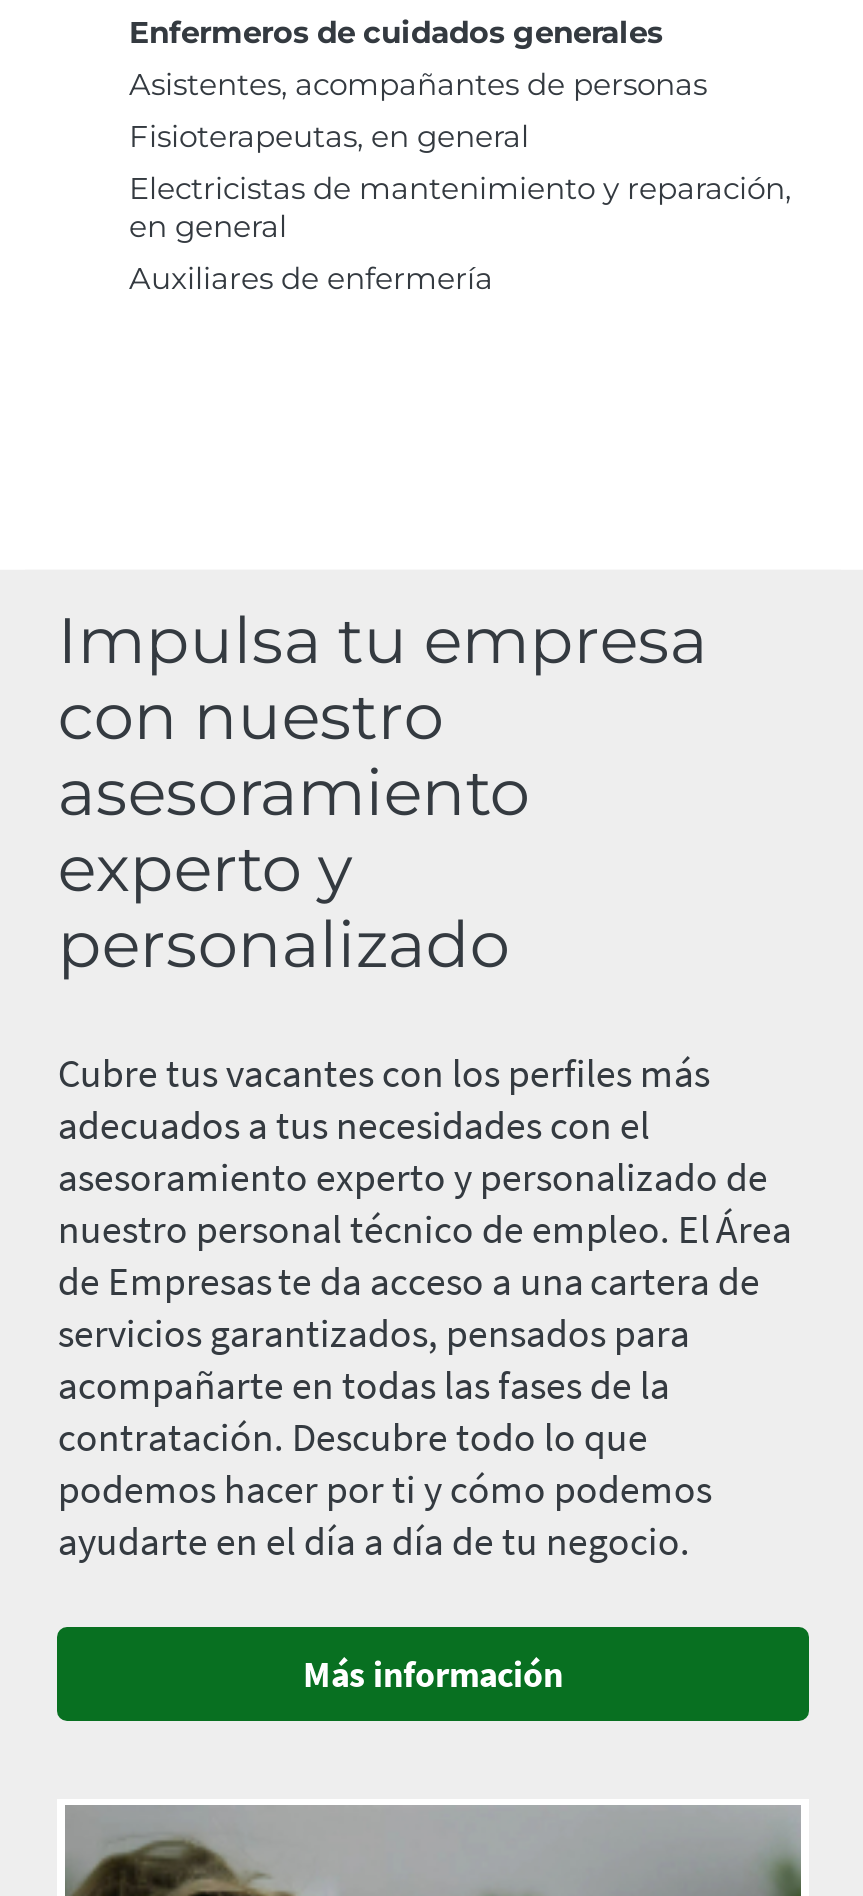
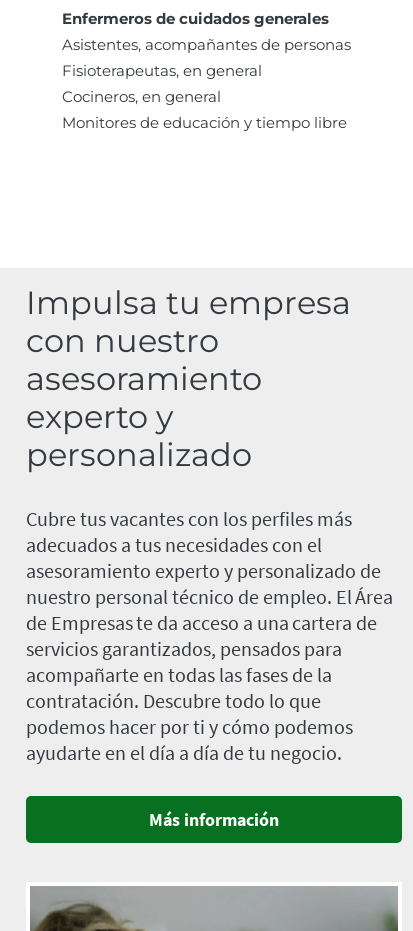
- Electricistas de mantenimiento y reparación,
- en general
- Auxiliares de enfermería
+ Cocineros, en general
+ Monitores de educación y tiempo libre
